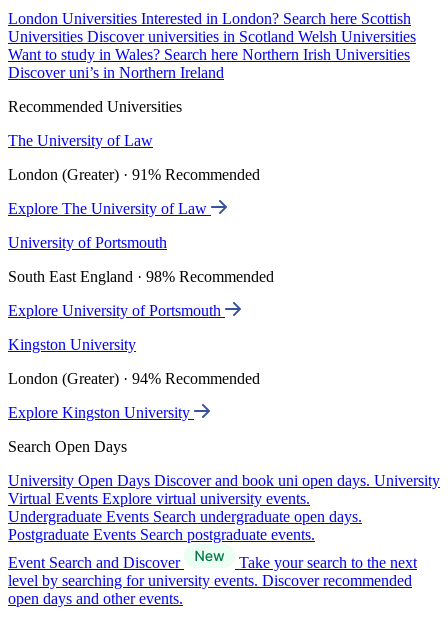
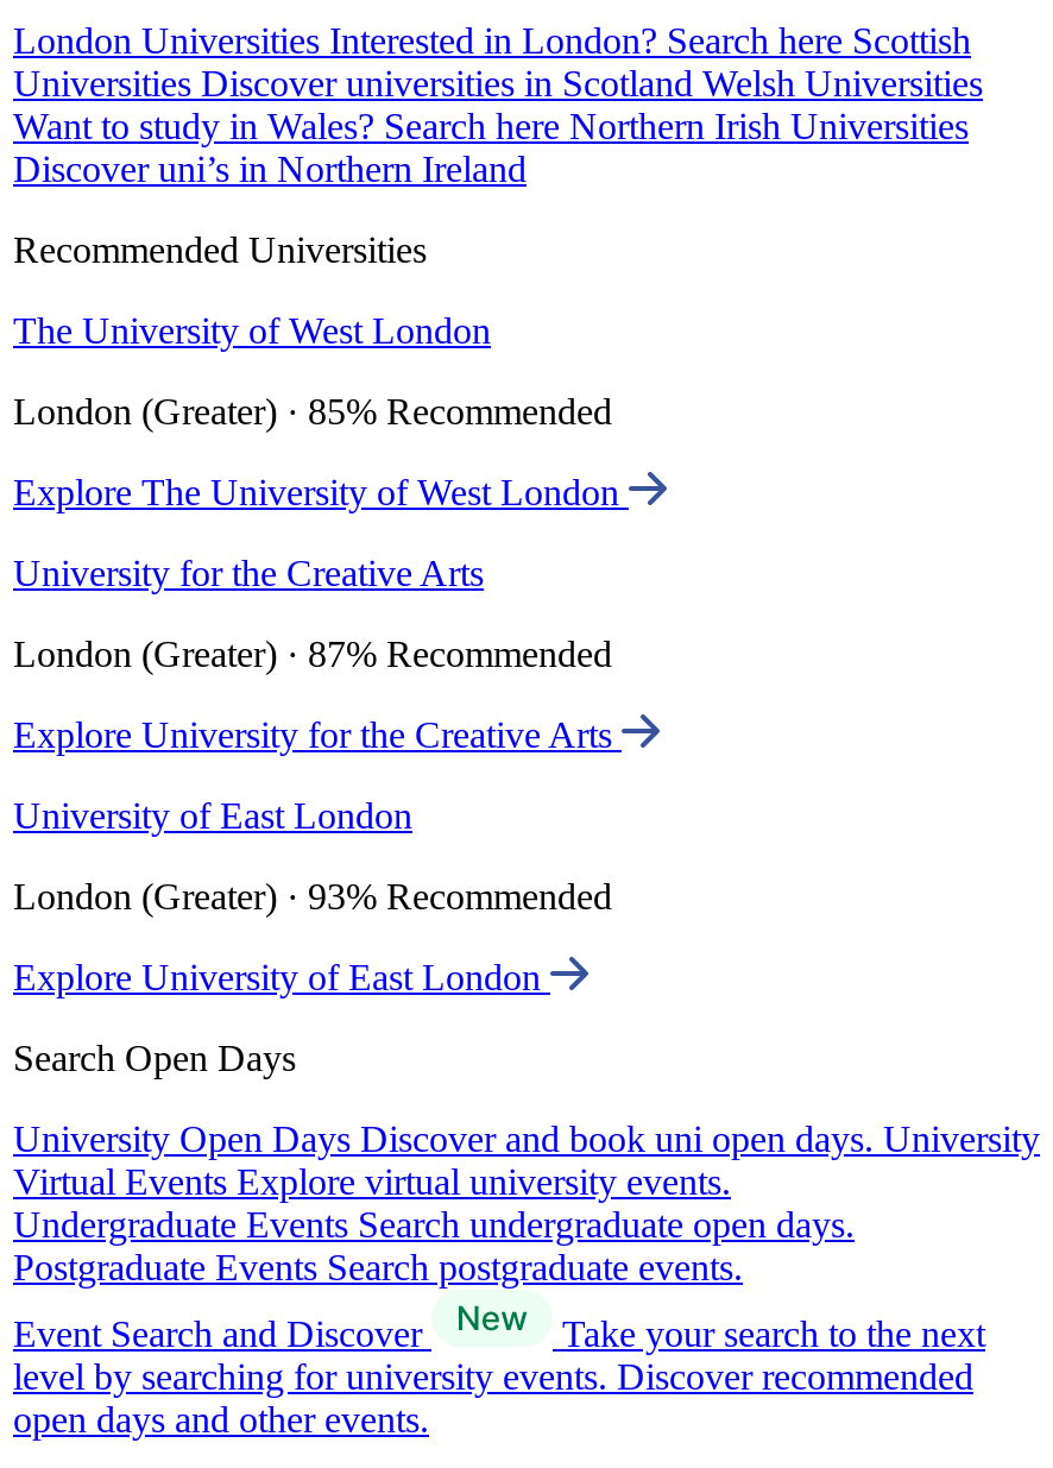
- The University of Law
+ The University of West London

- London (Greater) · 91% Recommended
+ London (Greater) · 85% Recommended

- Explore The University of Law
+ Explore The University of West London

- University of Portsmouth
+ University for the Creative Arts

- South East England · 98% Recommended
+ London (Greater) · 87% Recommended

- Explore University of Portsmouth
+ Explore University for the Creative Arts

- Kingston University
+ University of East London

- London (Greater) · 94% Recommended
+ London (Greater) · 93% Recommended

- Explore Kingston University
+ Explore University of East London
